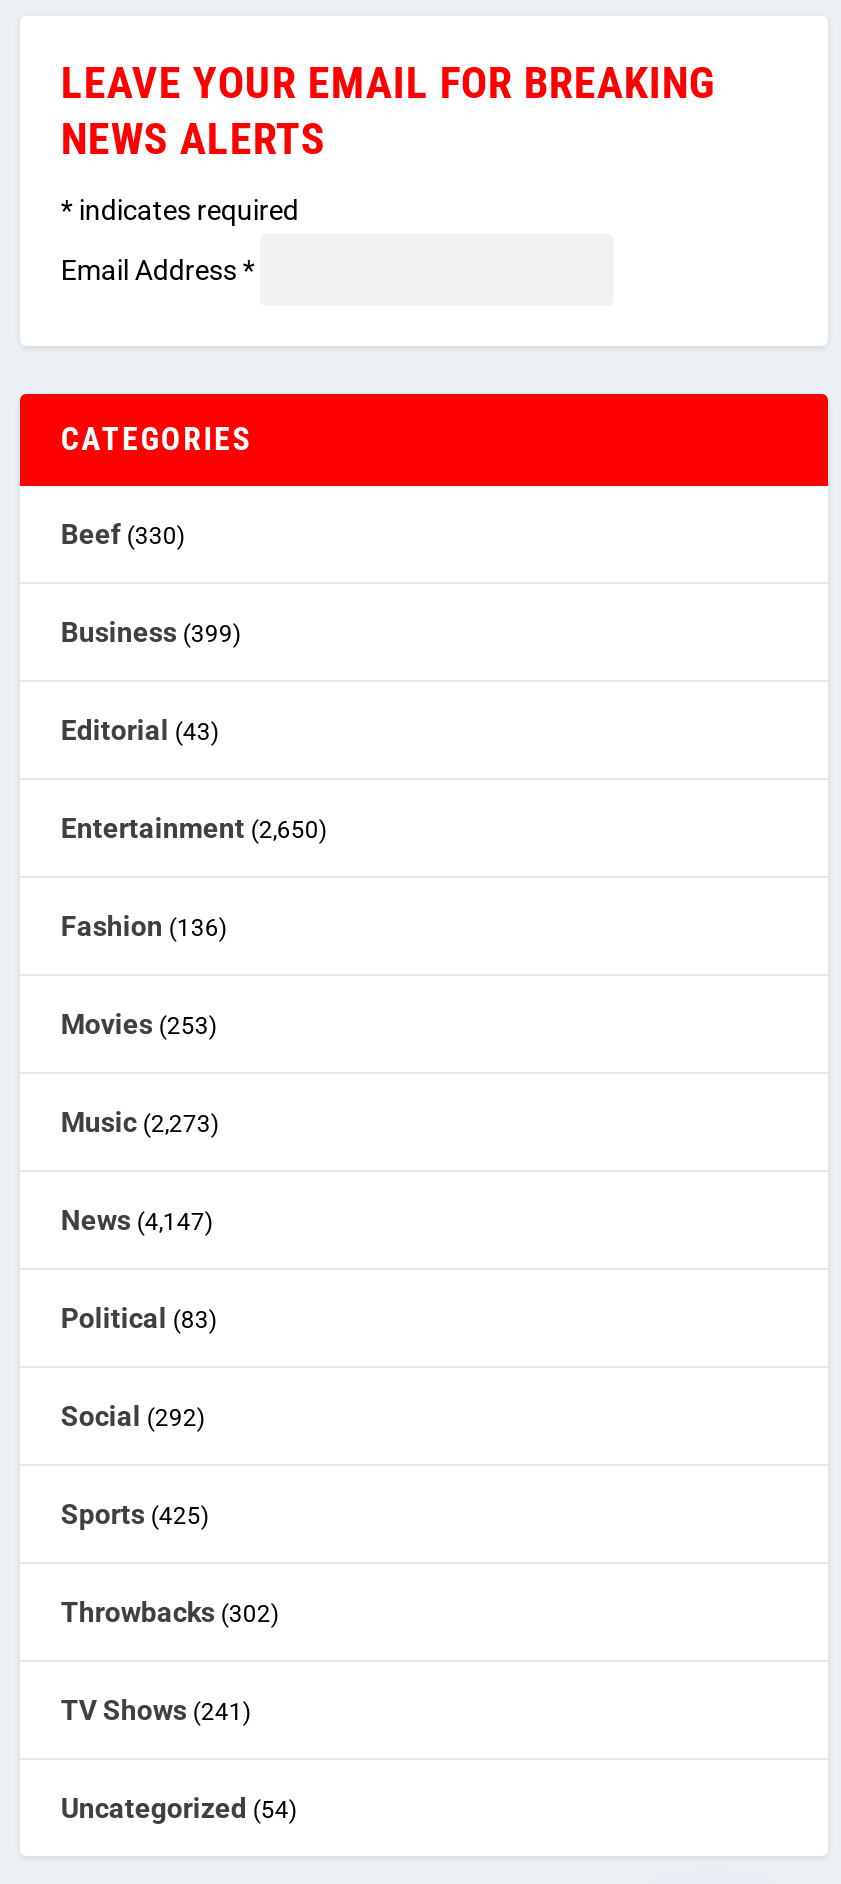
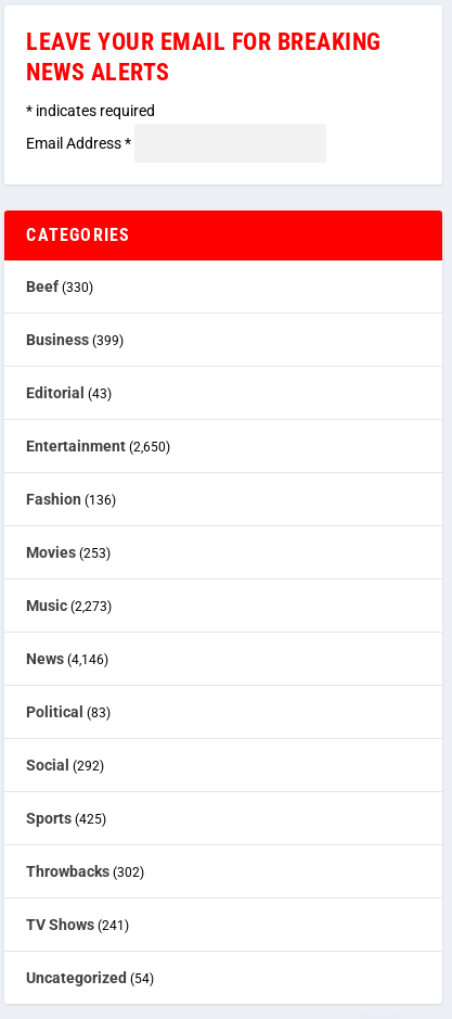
- News (4,147)
+ News (4,146)
